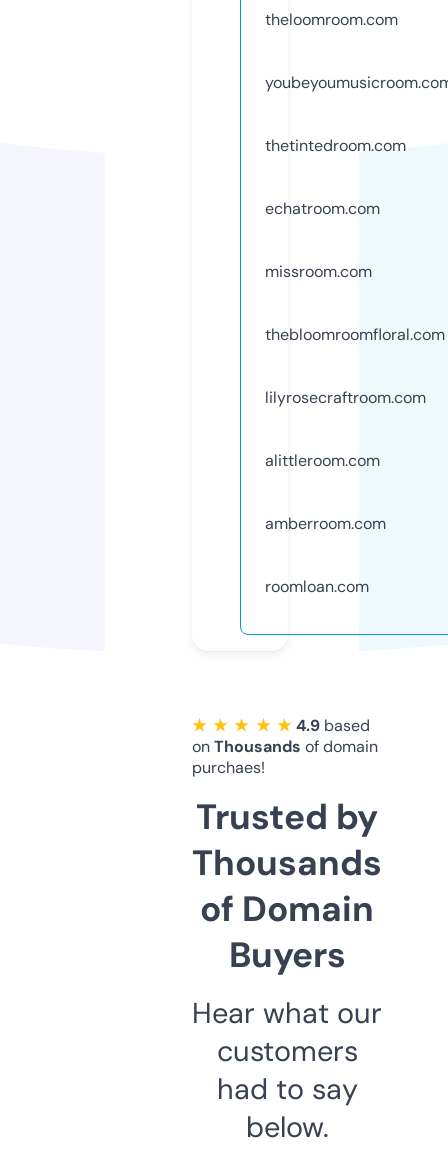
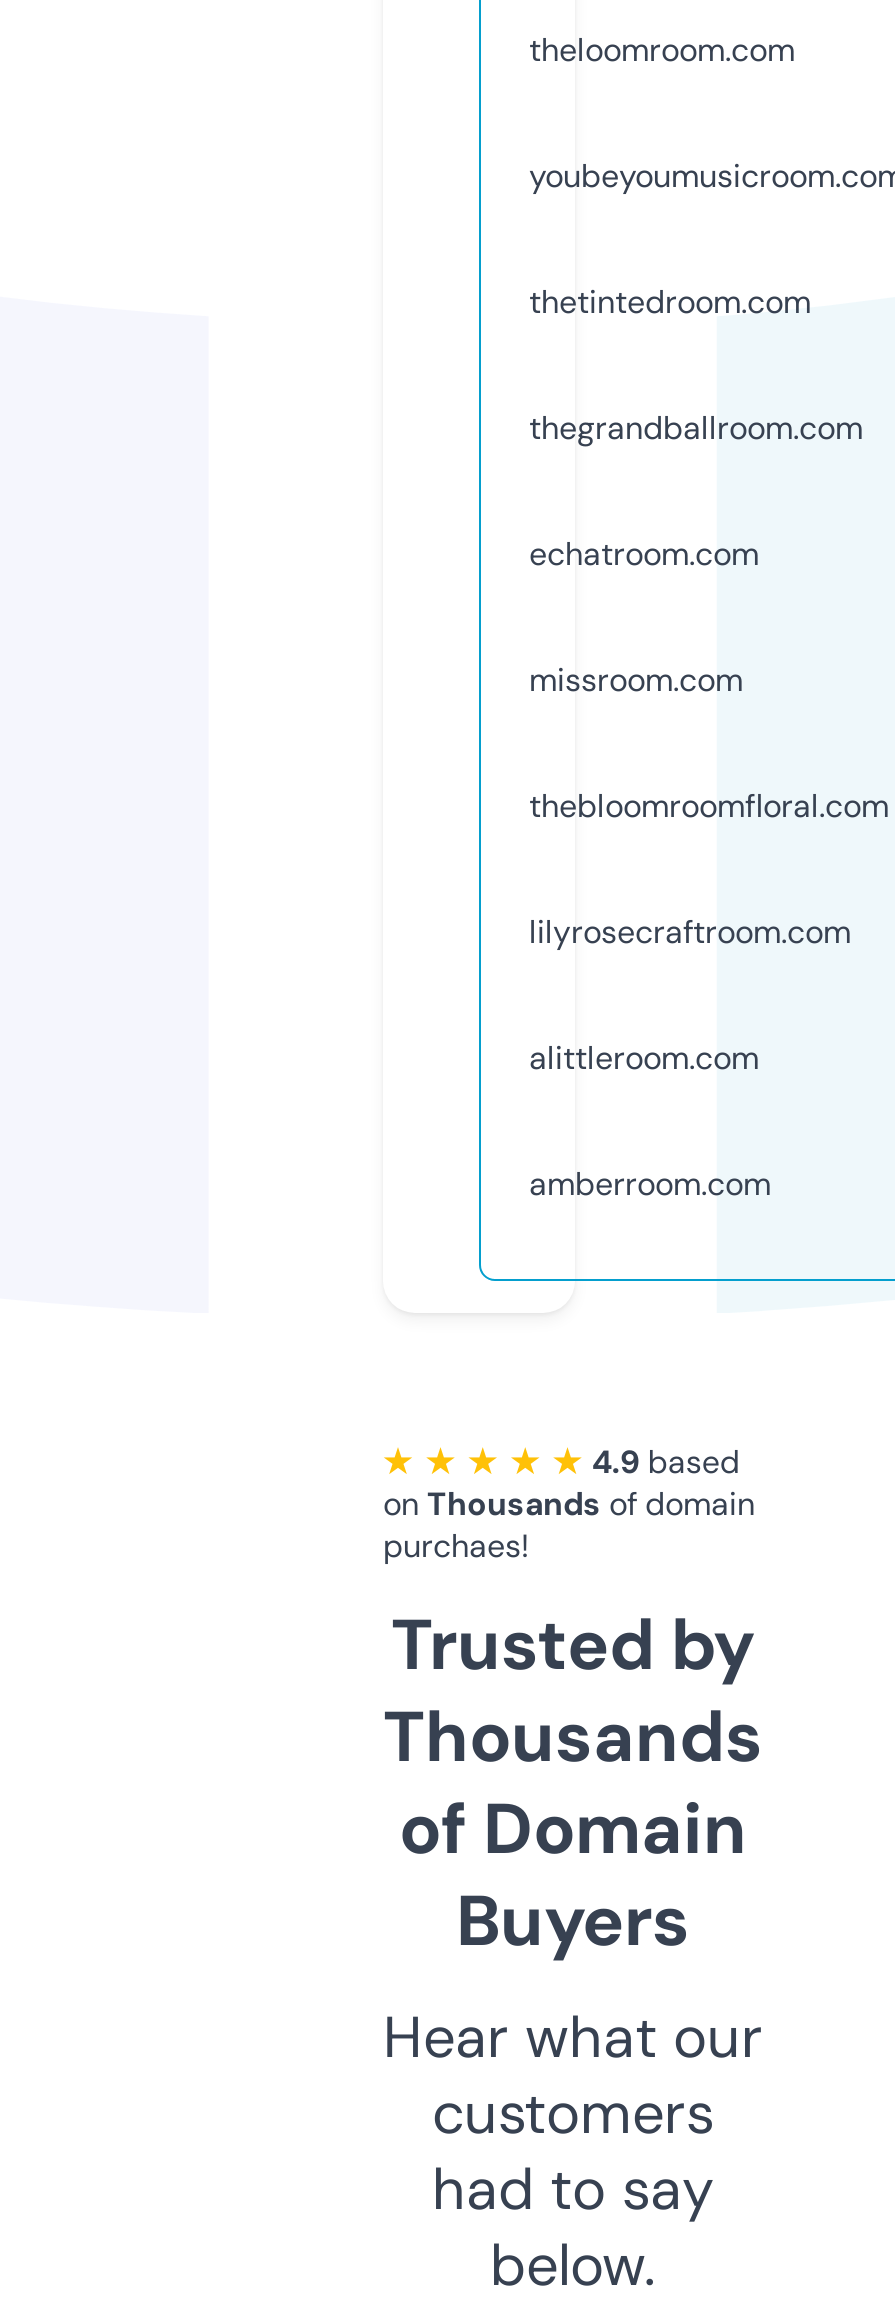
+ thegrandballroom.com

moved down: echatroom.com | missroom.com | thebloomroomfloral.com | lilyrosecraftroom.com | alittleroom.com | amberroom.com

- roomloan.com
